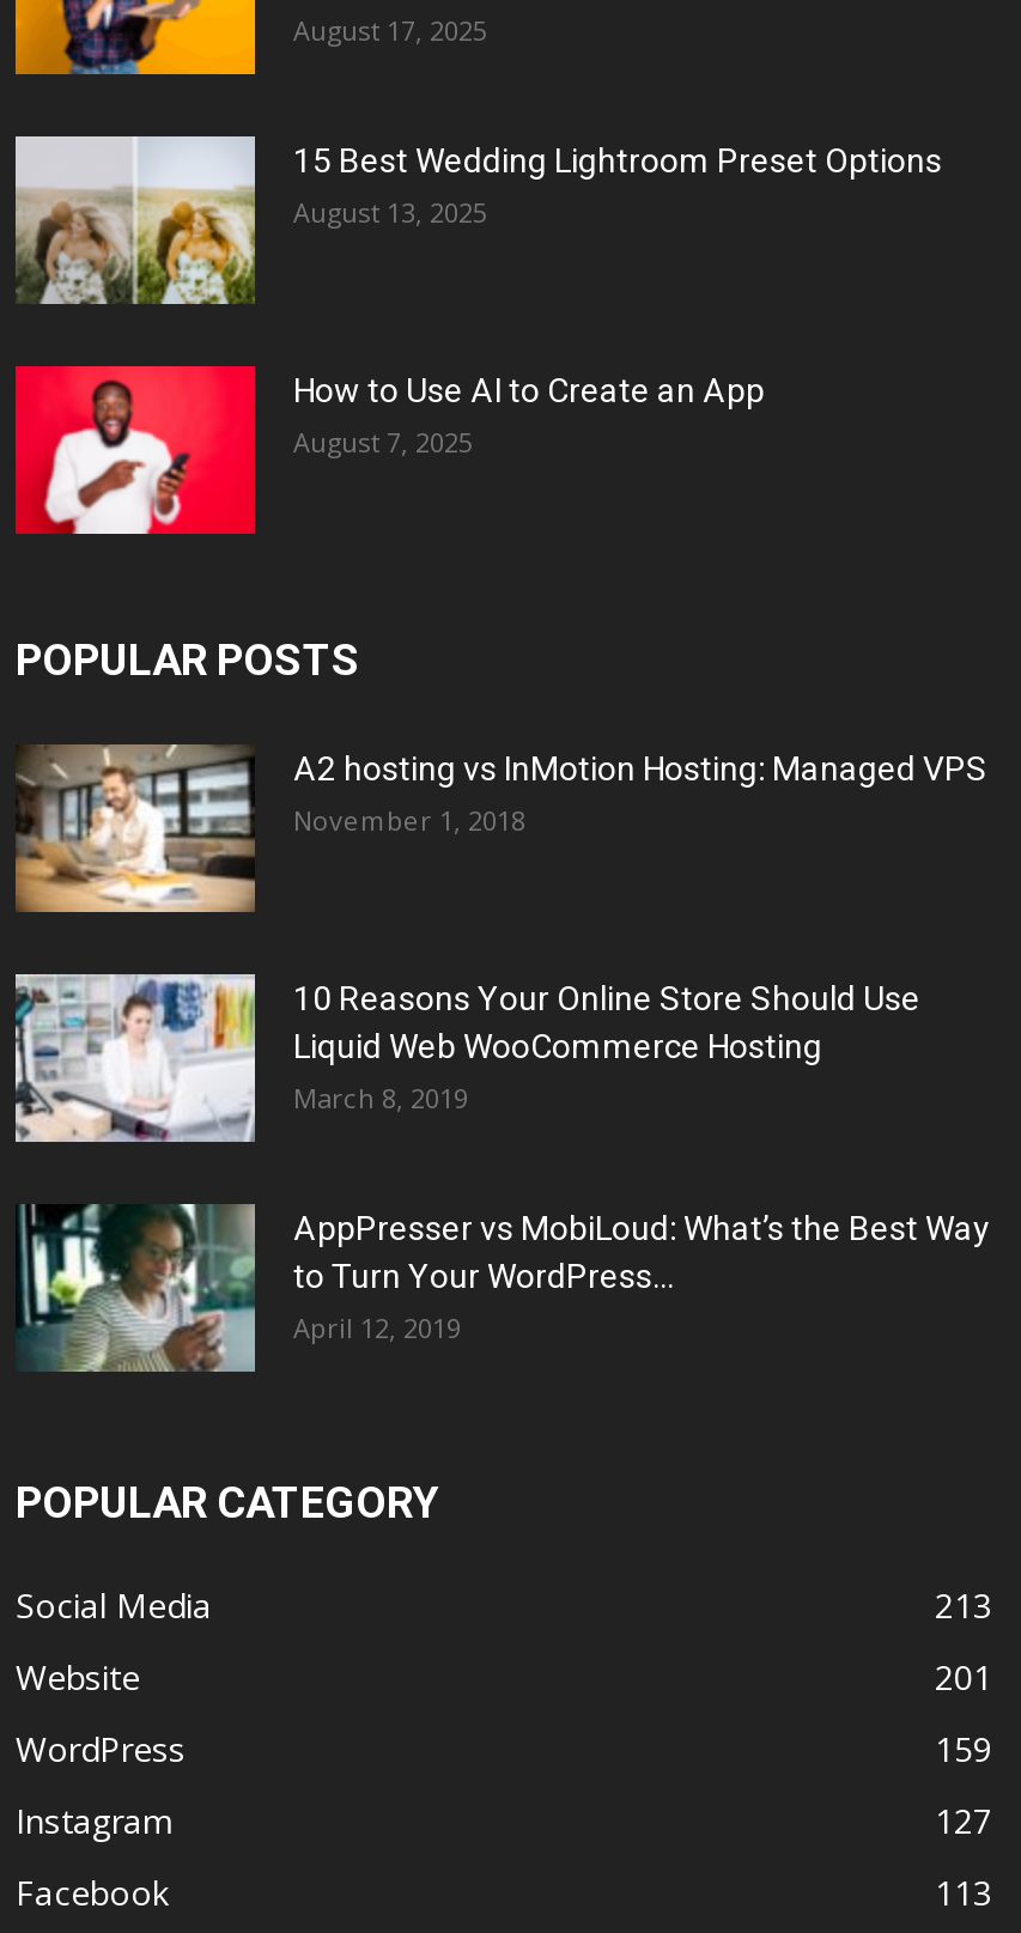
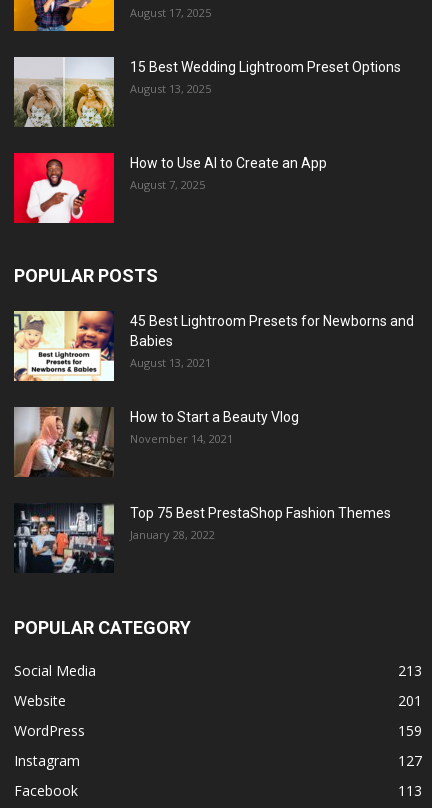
- [image]
- A2 hosting vs InMotion Hosting: Managed VPS
- November 1, 2018
+ [image]
+ 45 Best Lightroom Presets for Newborns and
+ Babies
+ August 13, 2021

- [image]
- 10 Reasons Your Online Store Should Use
- Liquid Web WooCommerce Hosting
- March 8, 2019
+ [image]
+ How to Start a Beauty Vlog
+ November 14, 2021

- [image]
- AppPresser vs MobiLoud: What’s the Best Way
- to Turn Your WordPress...
- April 12, 2019
+ [image]
+ Top 75 Best PrestaShop Fashion Themes
+ January 28, 2022
